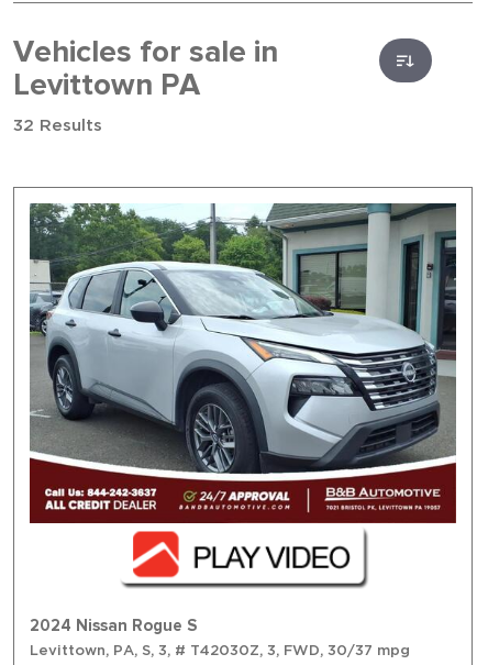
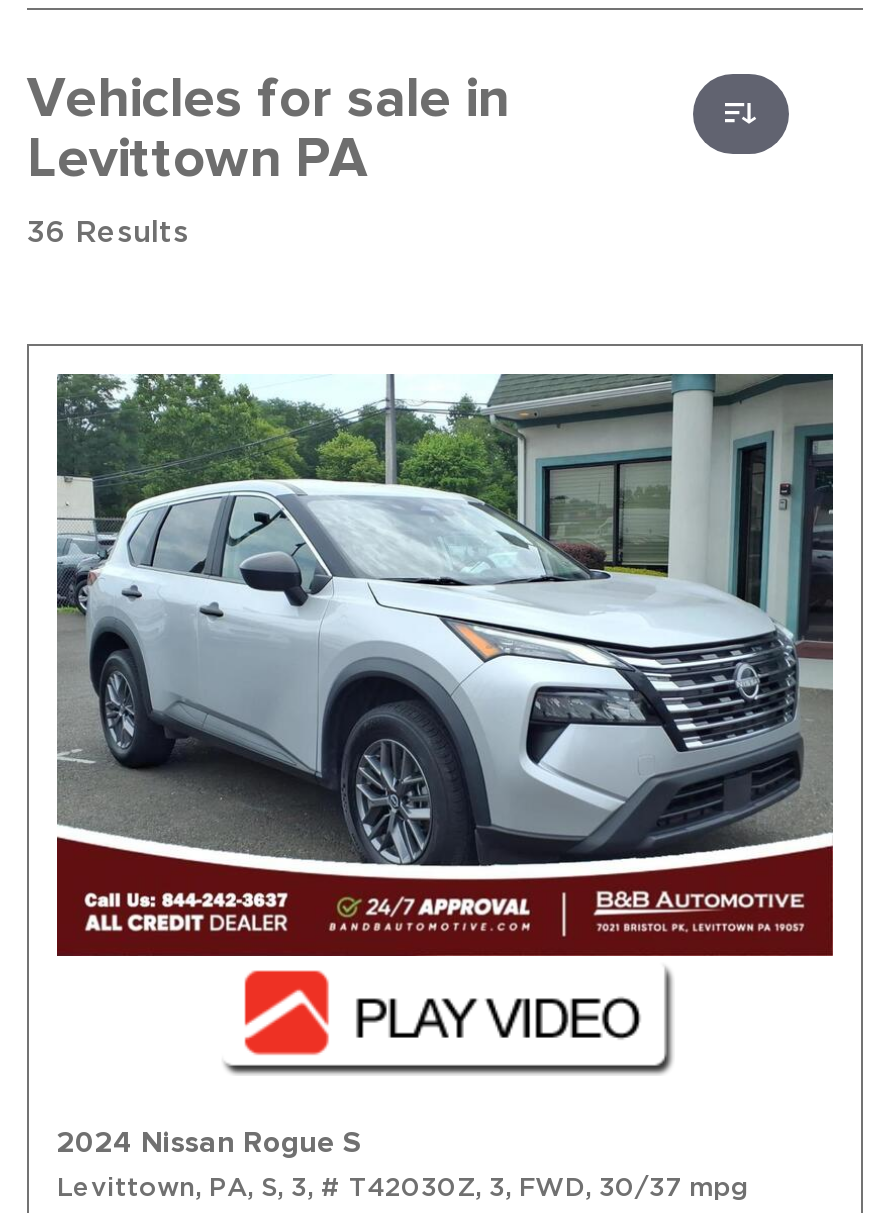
- 32 Results
+ 36 Results
